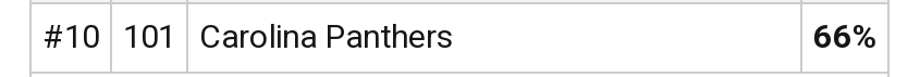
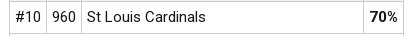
- 101
- Carolina Panthers
- 66%
+ 960
+ St Louis Cardinals
+ 70%
